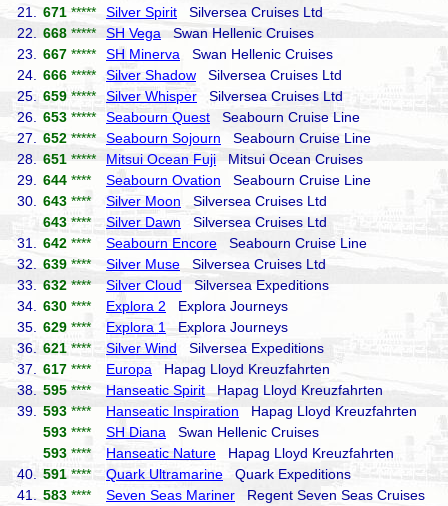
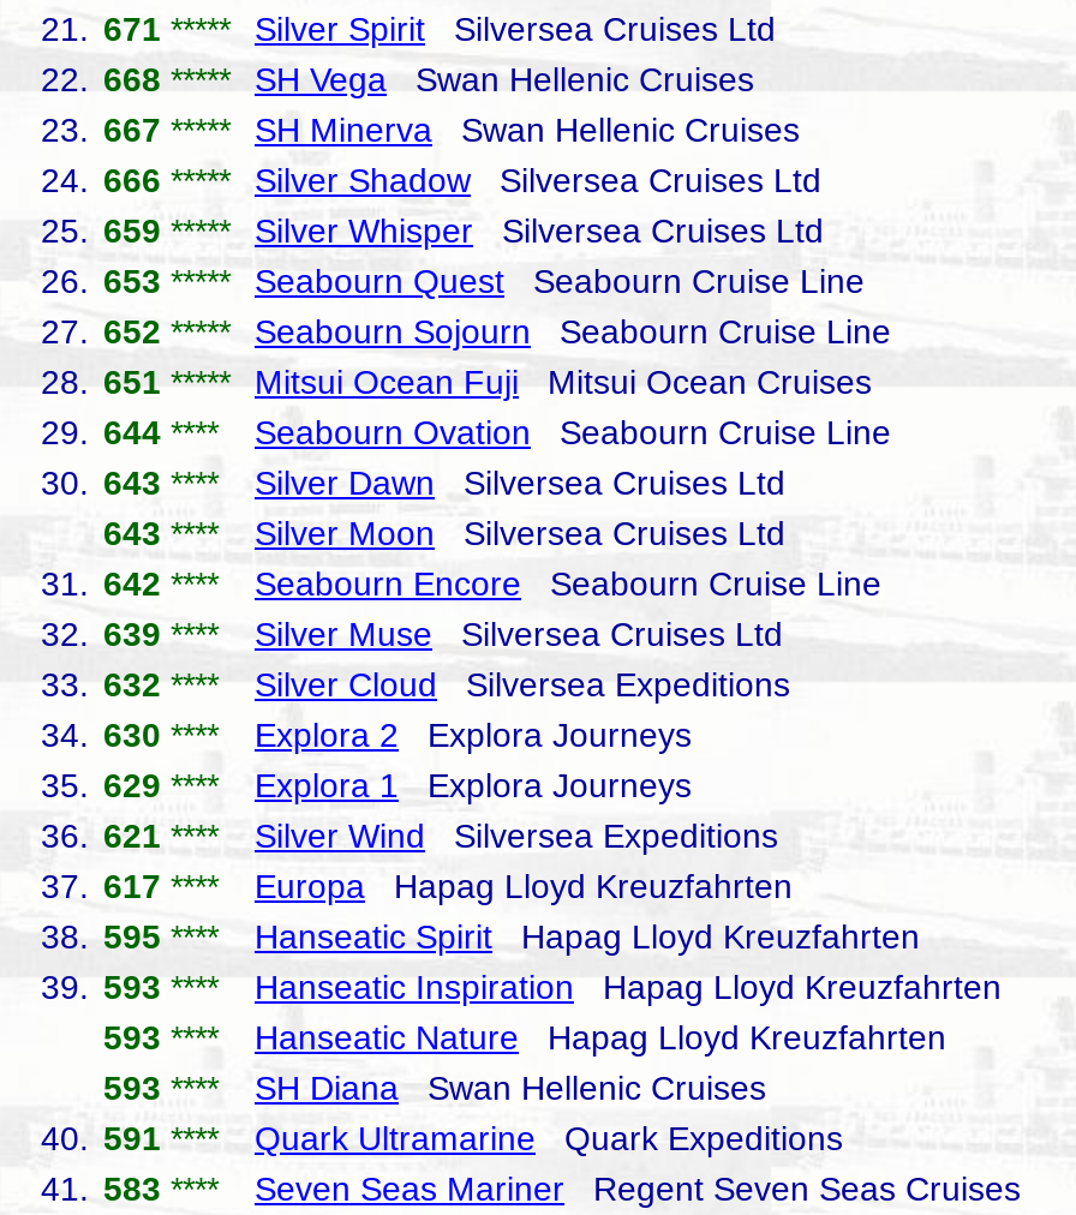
- 30. 643 **** Silver Moon Silversea Cruises Ltd
+ 30. 643 **** Silver Dawn Silversea Cruises Ltd

- 643 **** Silver Dawn Silversea Cruises Ltd
+ 643 **** Silver Moon Silversea Cruises Ltd

moved down: 593 **** SH Diana Swan Hellenic Cruises

moved up: 593 **** Hanseatic Nature Hapag Lloyd Kreuzfahrten
